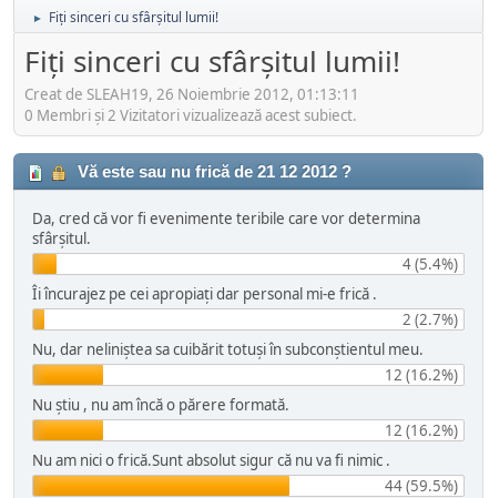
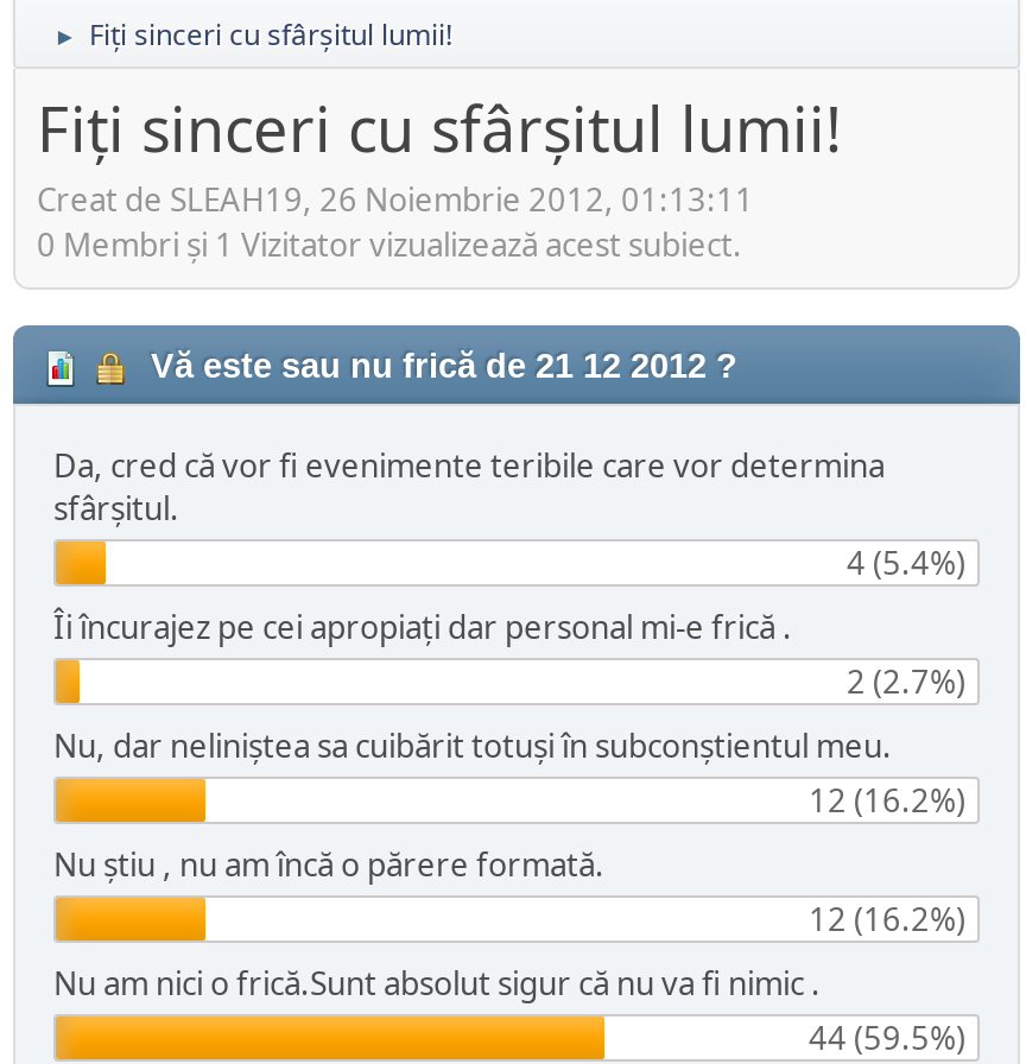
- 0 Membri şi 2 Vizitatori vizualizează acest subiect.
+ 0 Membri şi 1 Vizitator vizualizează acest subiect.
